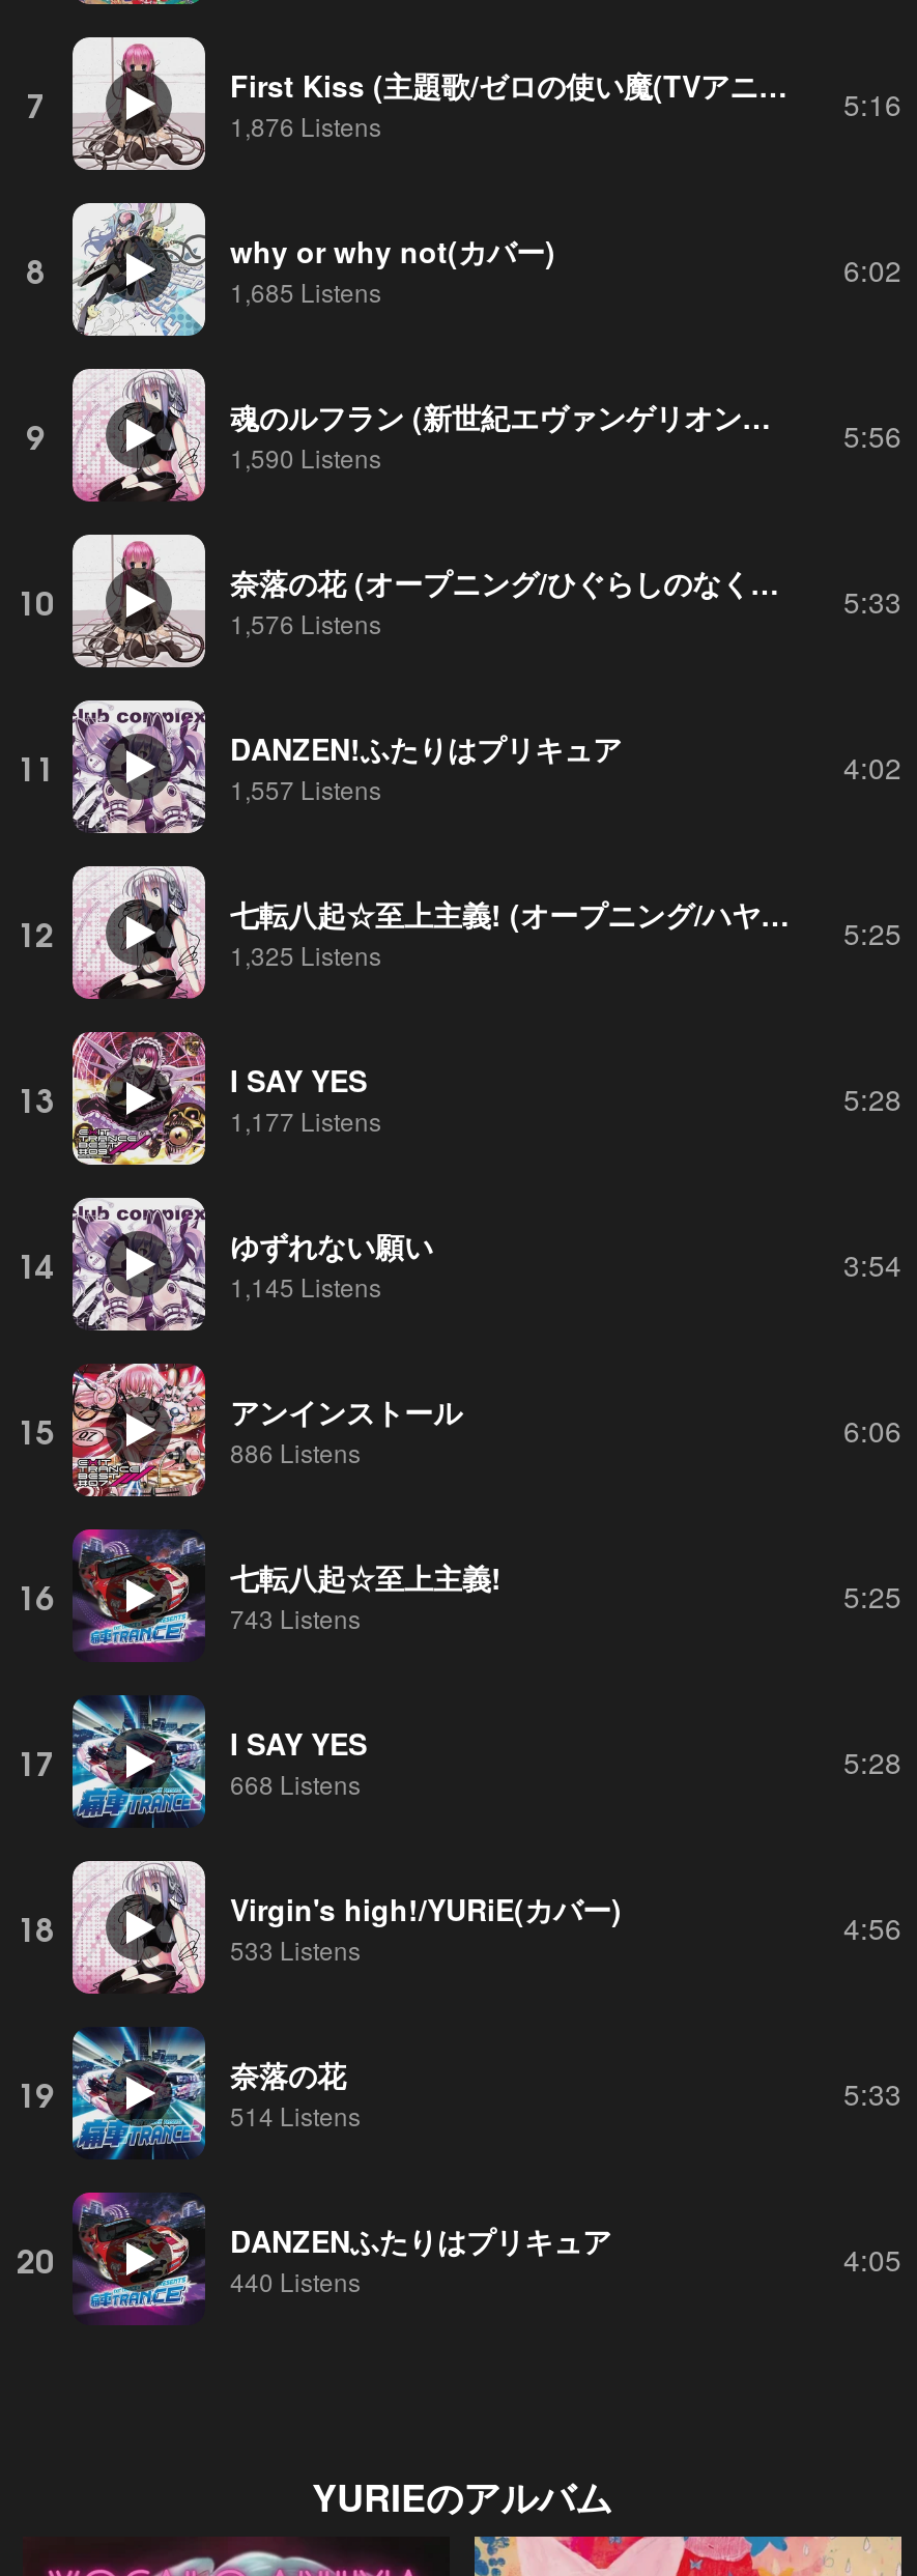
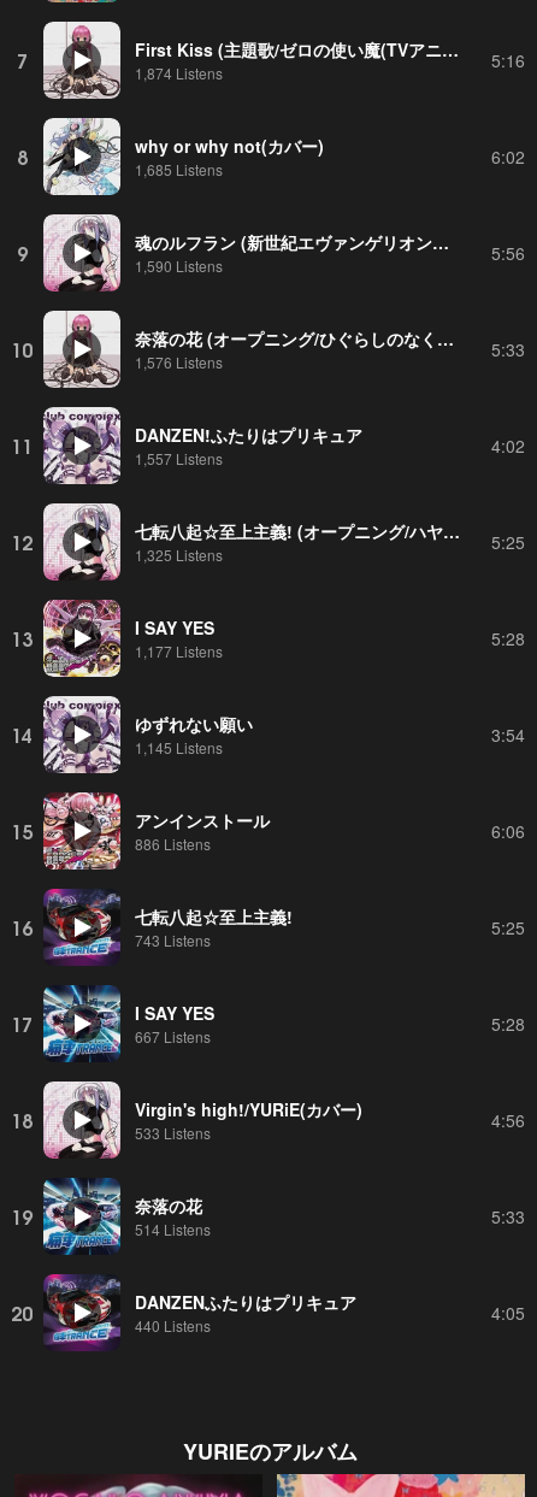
- 1,876 Listens
+ 1,874 Listens

- 668 Listens
+ 667 Listens
